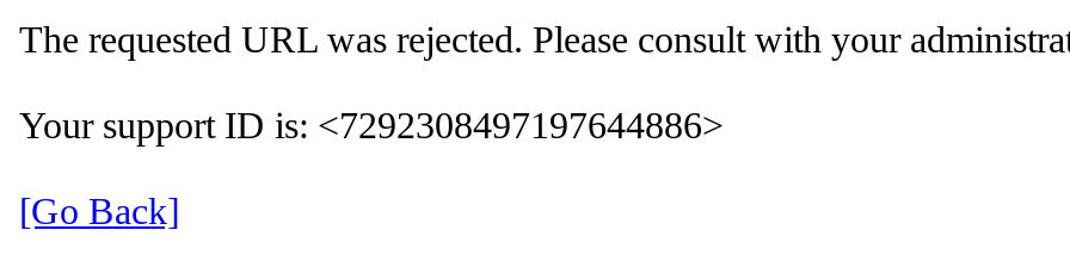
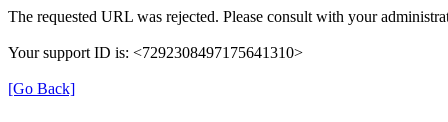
- Your support ID is: <7292308497197644886>
+ Your support ID is: <7292308497175641310>
